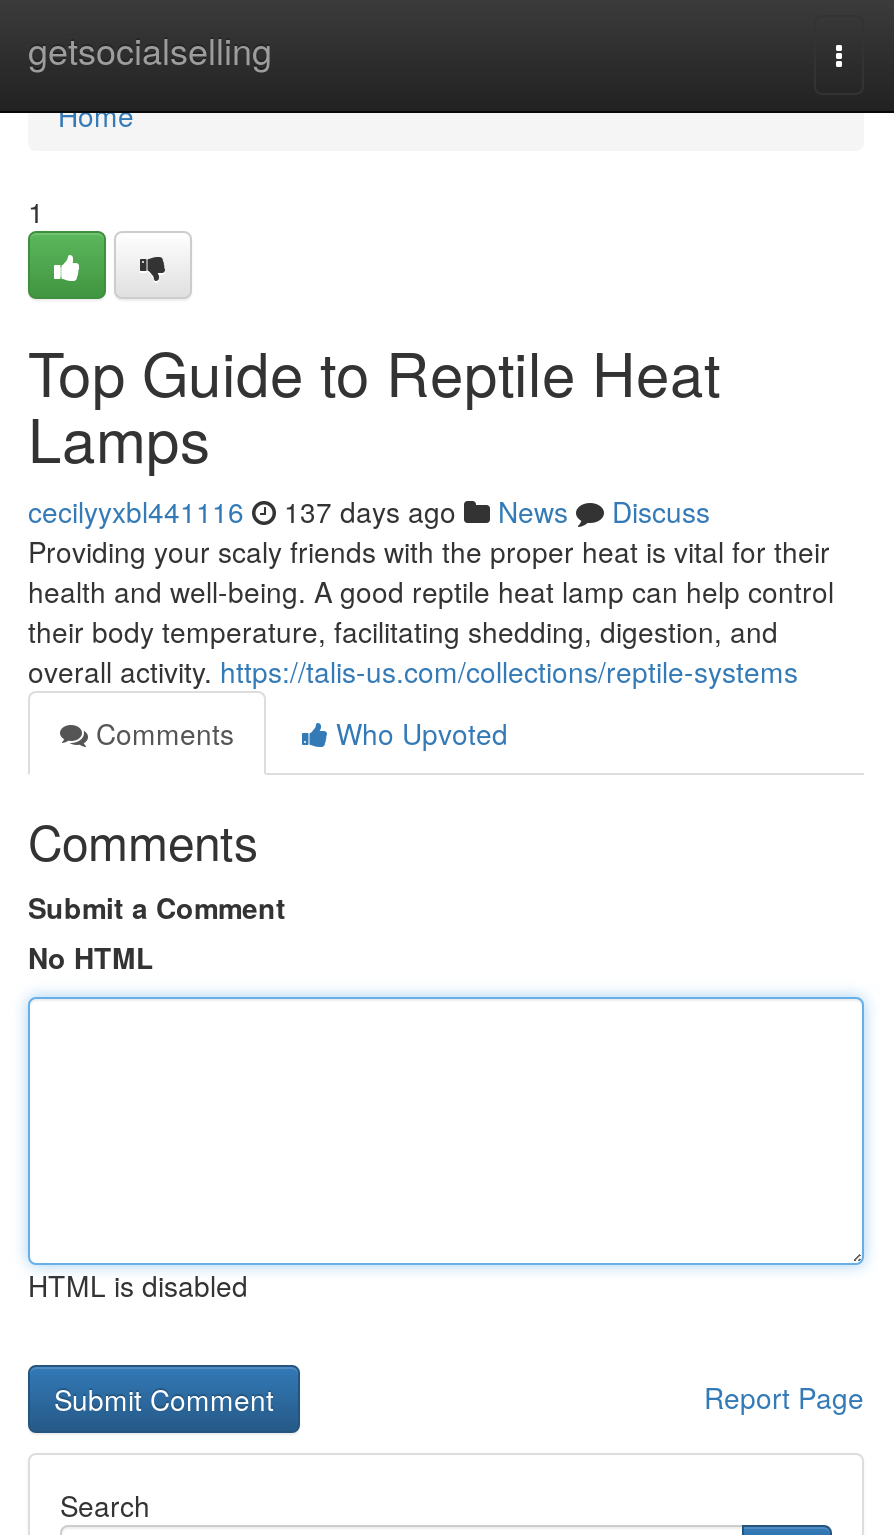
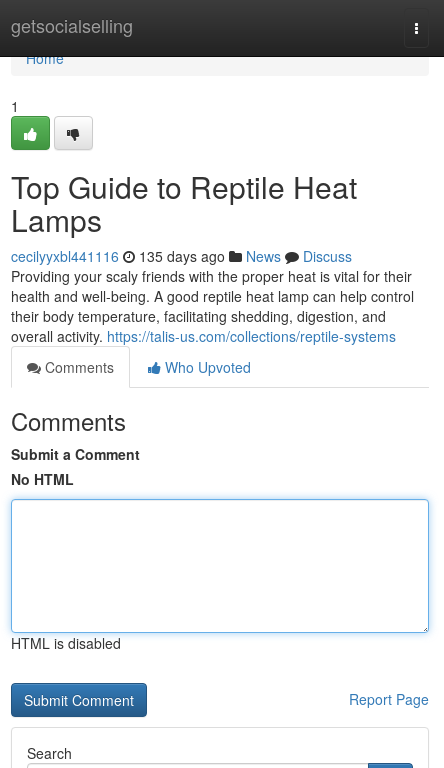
- cecilyyxbl441116 137 days ago News Discuss
+ cecilyyxbl441116 135 days ago News Discuss
